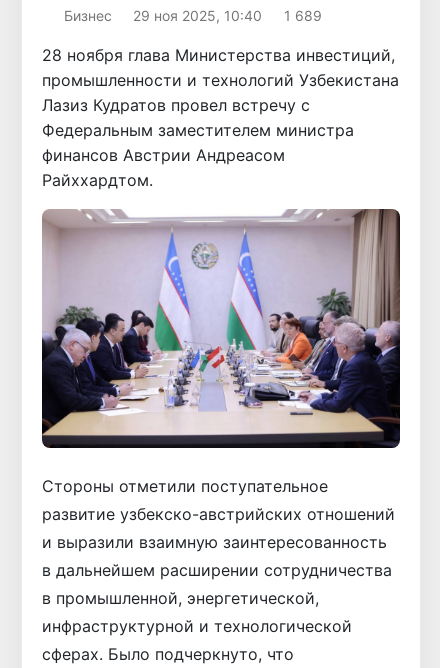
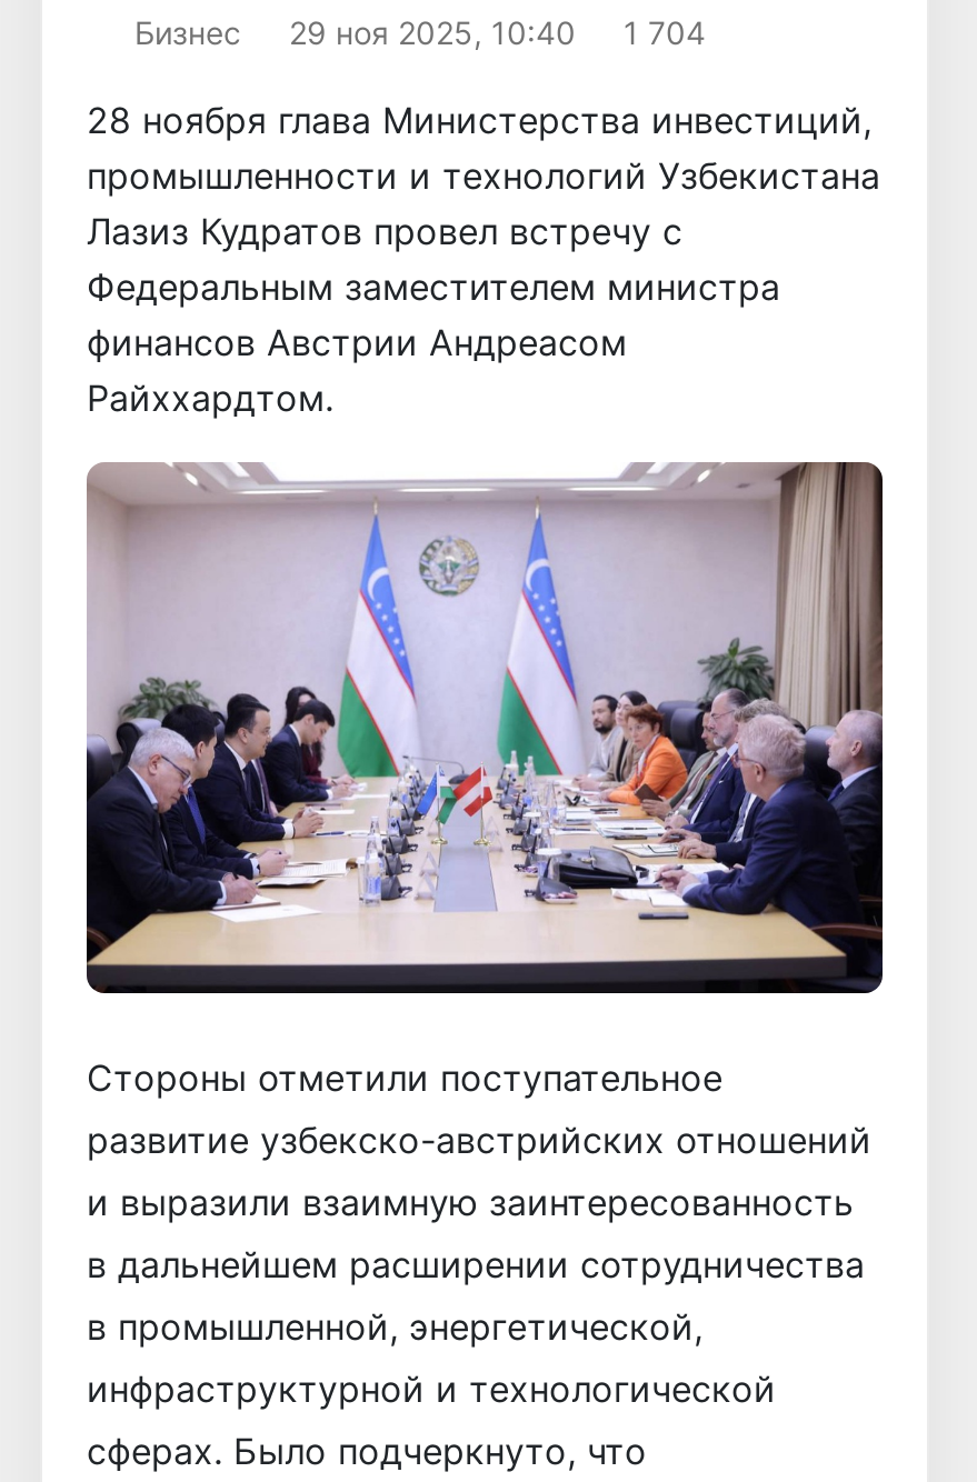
- Бизнес 29 ноя 2025, 10:40 1 689
+ Бизнес 29 ноя 2025, 10:40 1 704
